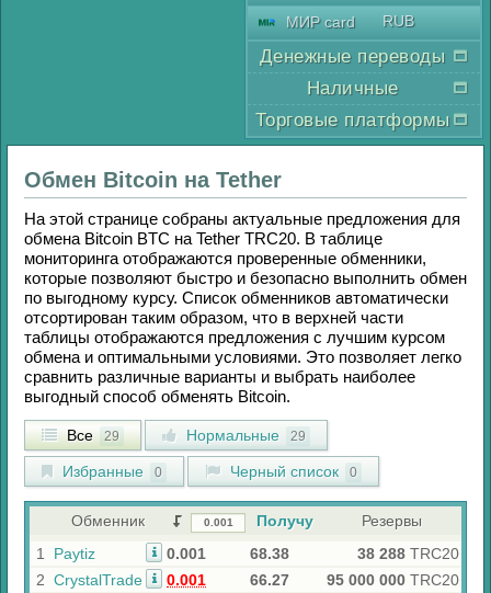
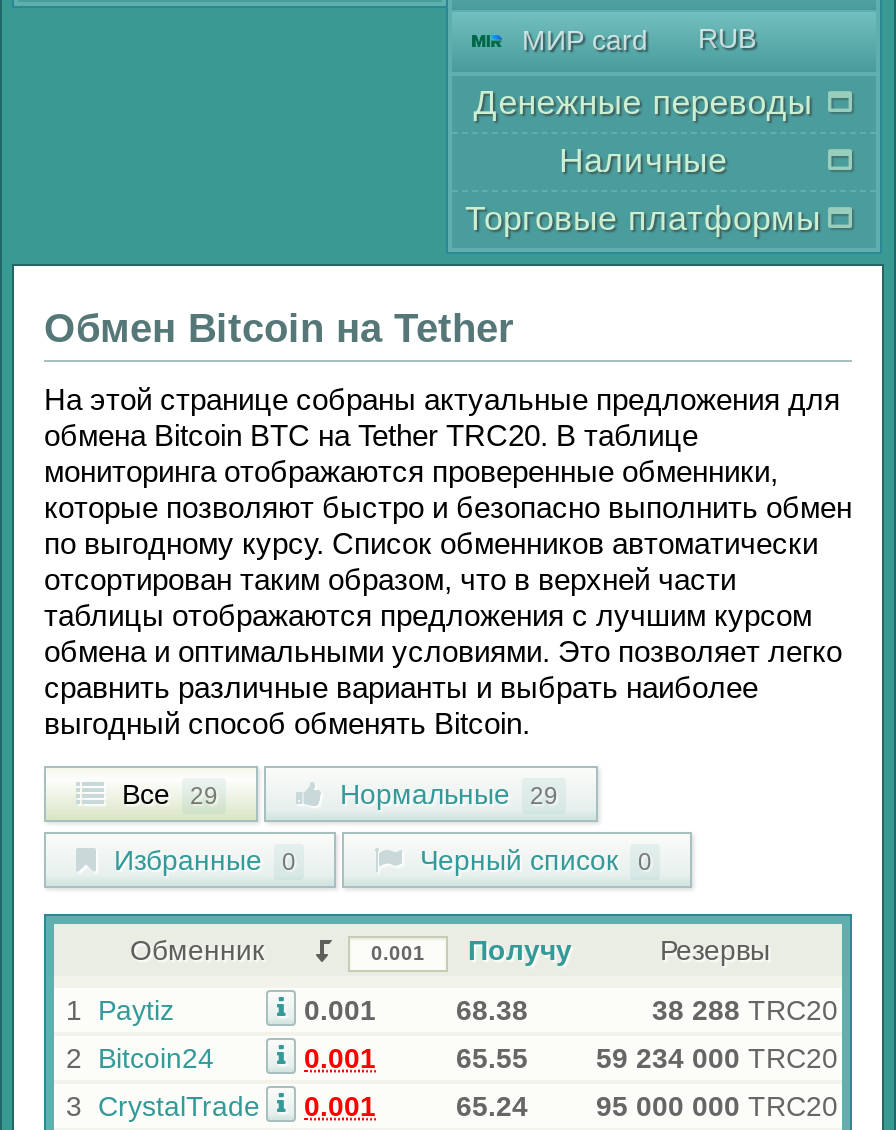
- 2 CrystalTrade
+ 2 Bitcoin24

- 66.27
+ 65.55
+ 59 234 000 TRC20
+ 3 CrystalTrade
+ 0.001
+ 65.24
